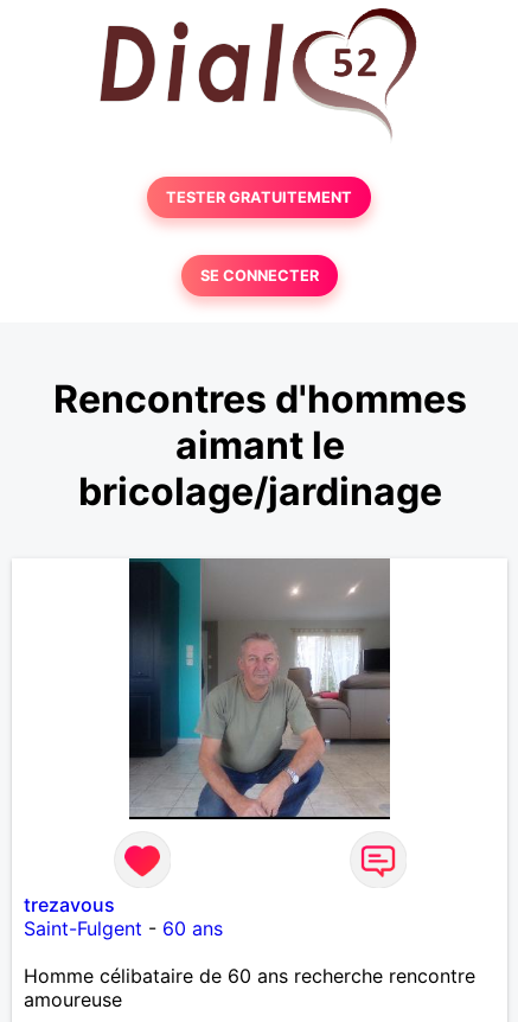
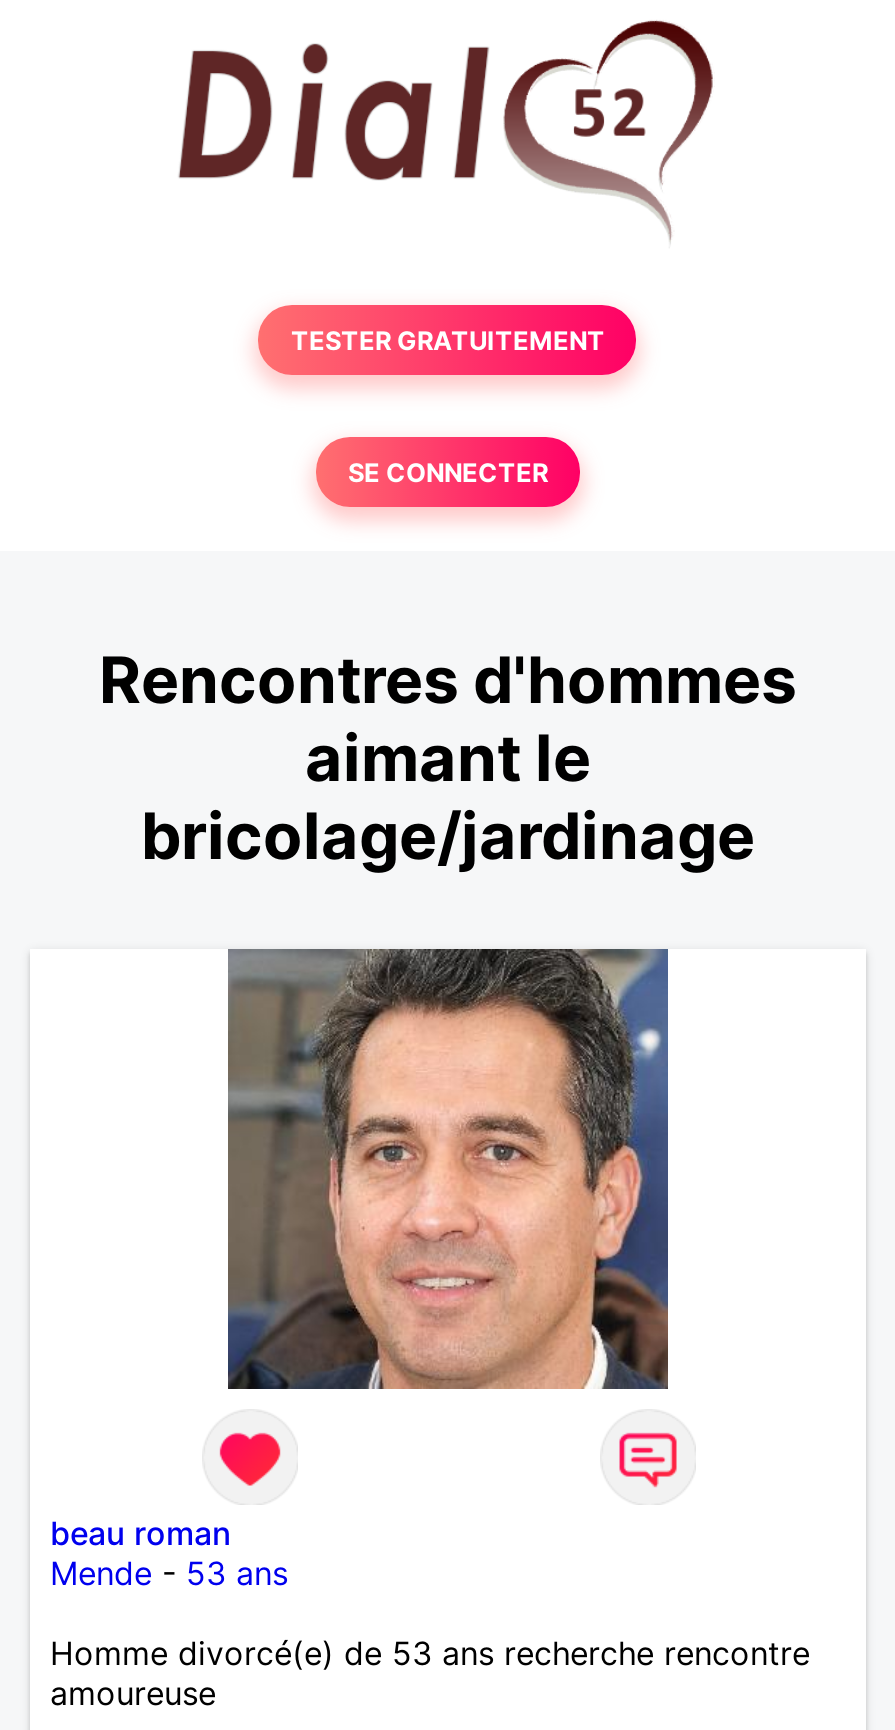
- [image]
+ [image]

- trezavous
- Saint-Fulgent - 60 ans
+ beau roman
+ Mende - 53 ans

- Homme célibataire de 60 ans recherche rencontre
+ Homme divorcé(e) de 53 ans recherche rencontre
